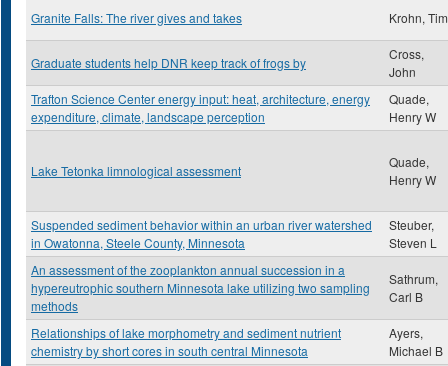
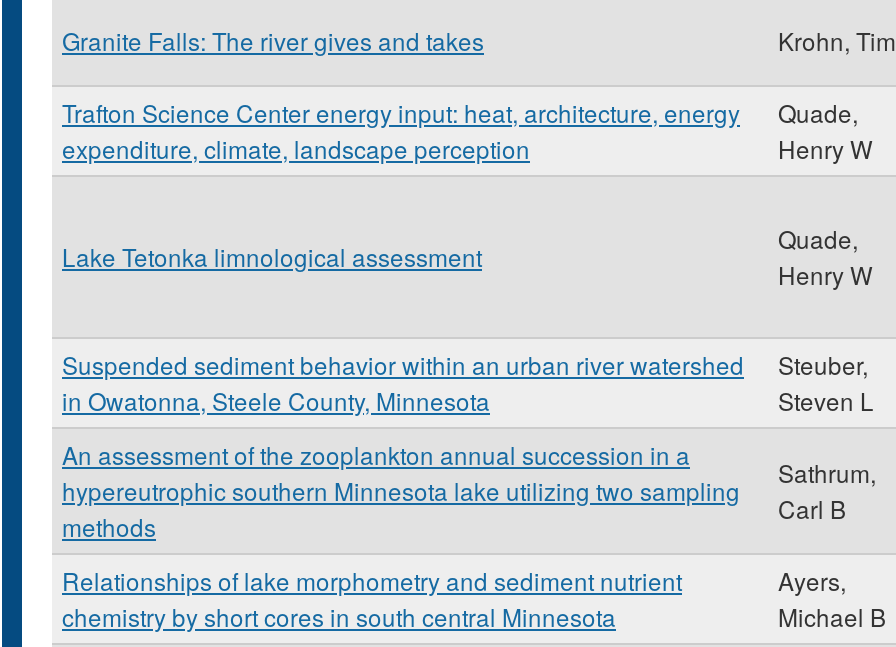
- Cross,
- John

- Graduate students help DNR keep track of frogs by
